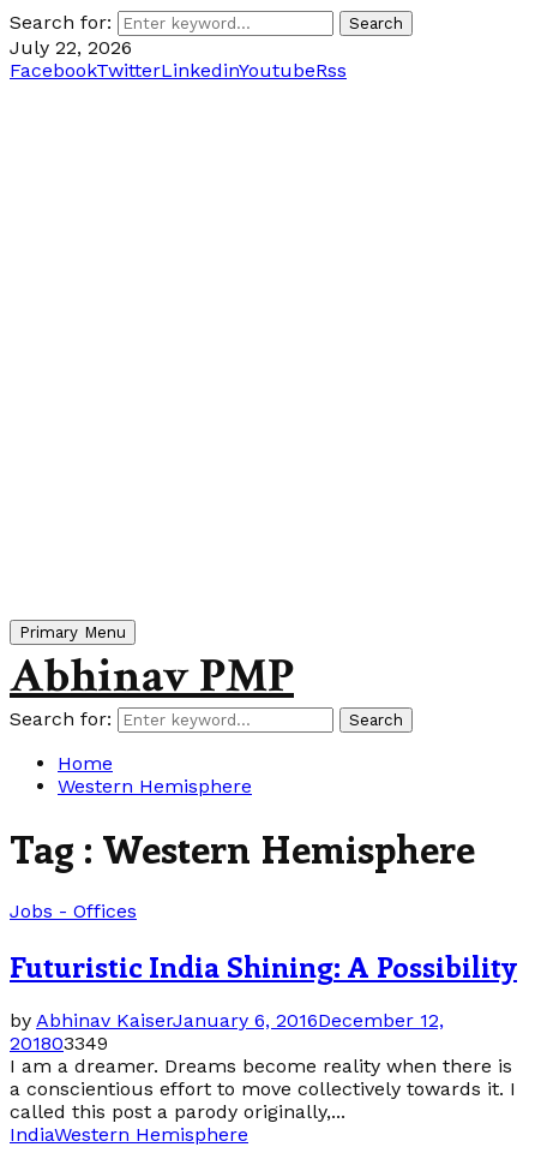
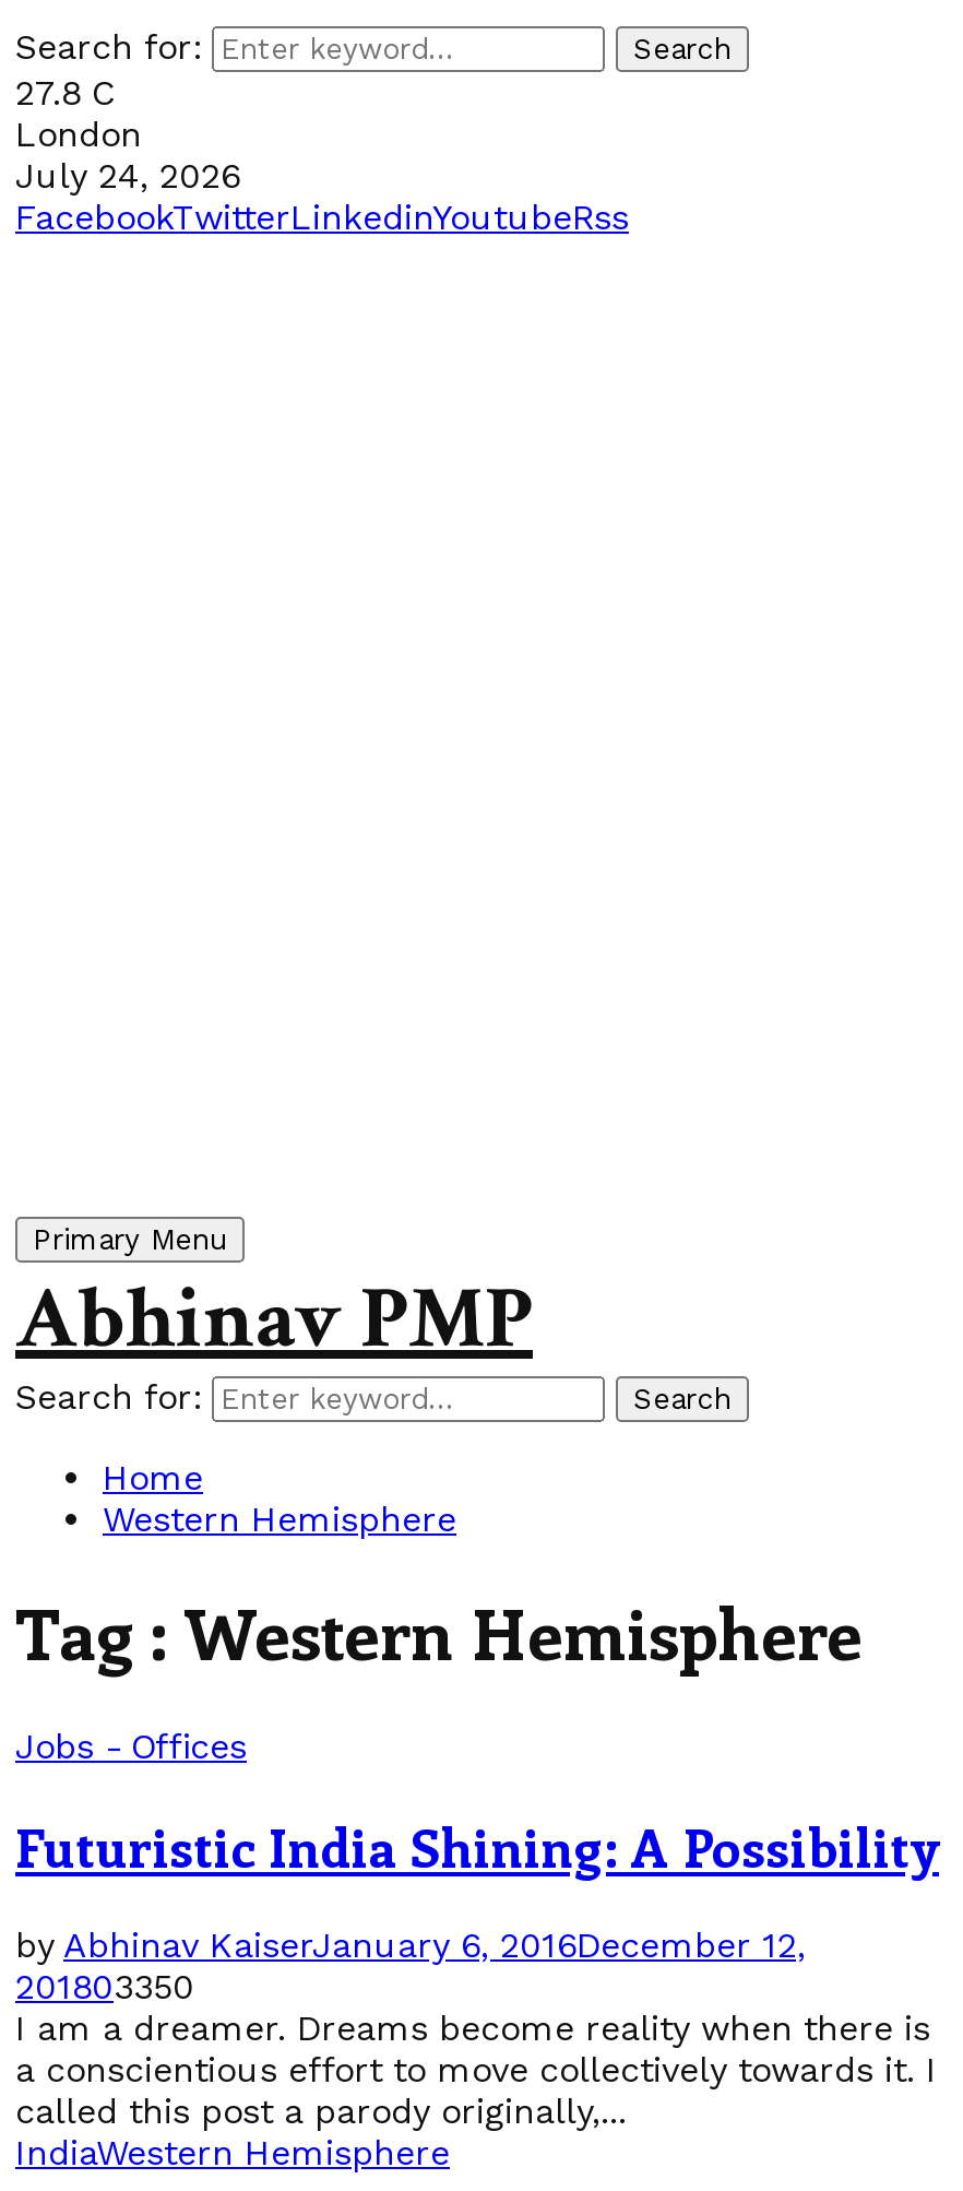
- July 22, 2026
+ 27.8 C
+ London
+ July 24, 2026

- 201803349
+ 201803350
